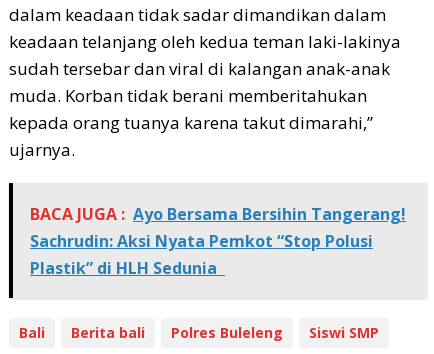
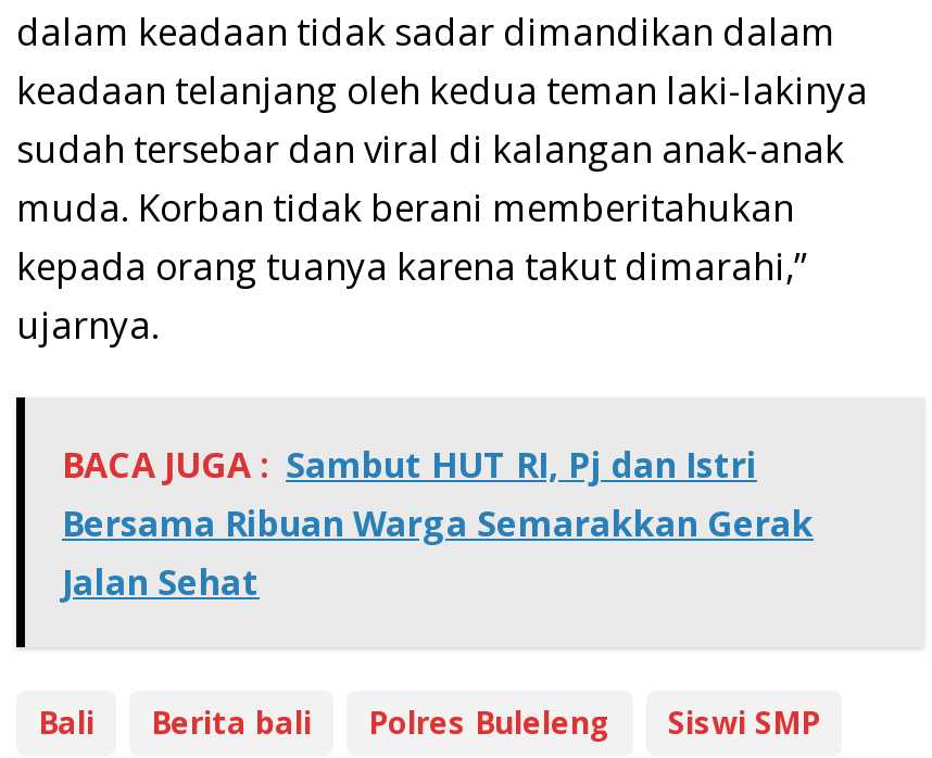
- BACA JUGA : Ayo Bersama Bersihin Tangerang!
- Sachrudin: Aksi Nyata Pemkot “Stop Polusi
- Plastik” di HLH Sedunia
+ BACA JUGA : Sambut HUT RI, Pj dan Istri
+ Bersama Ribuan Warga Semarakkan Gerak
+ Jalan Sehat
